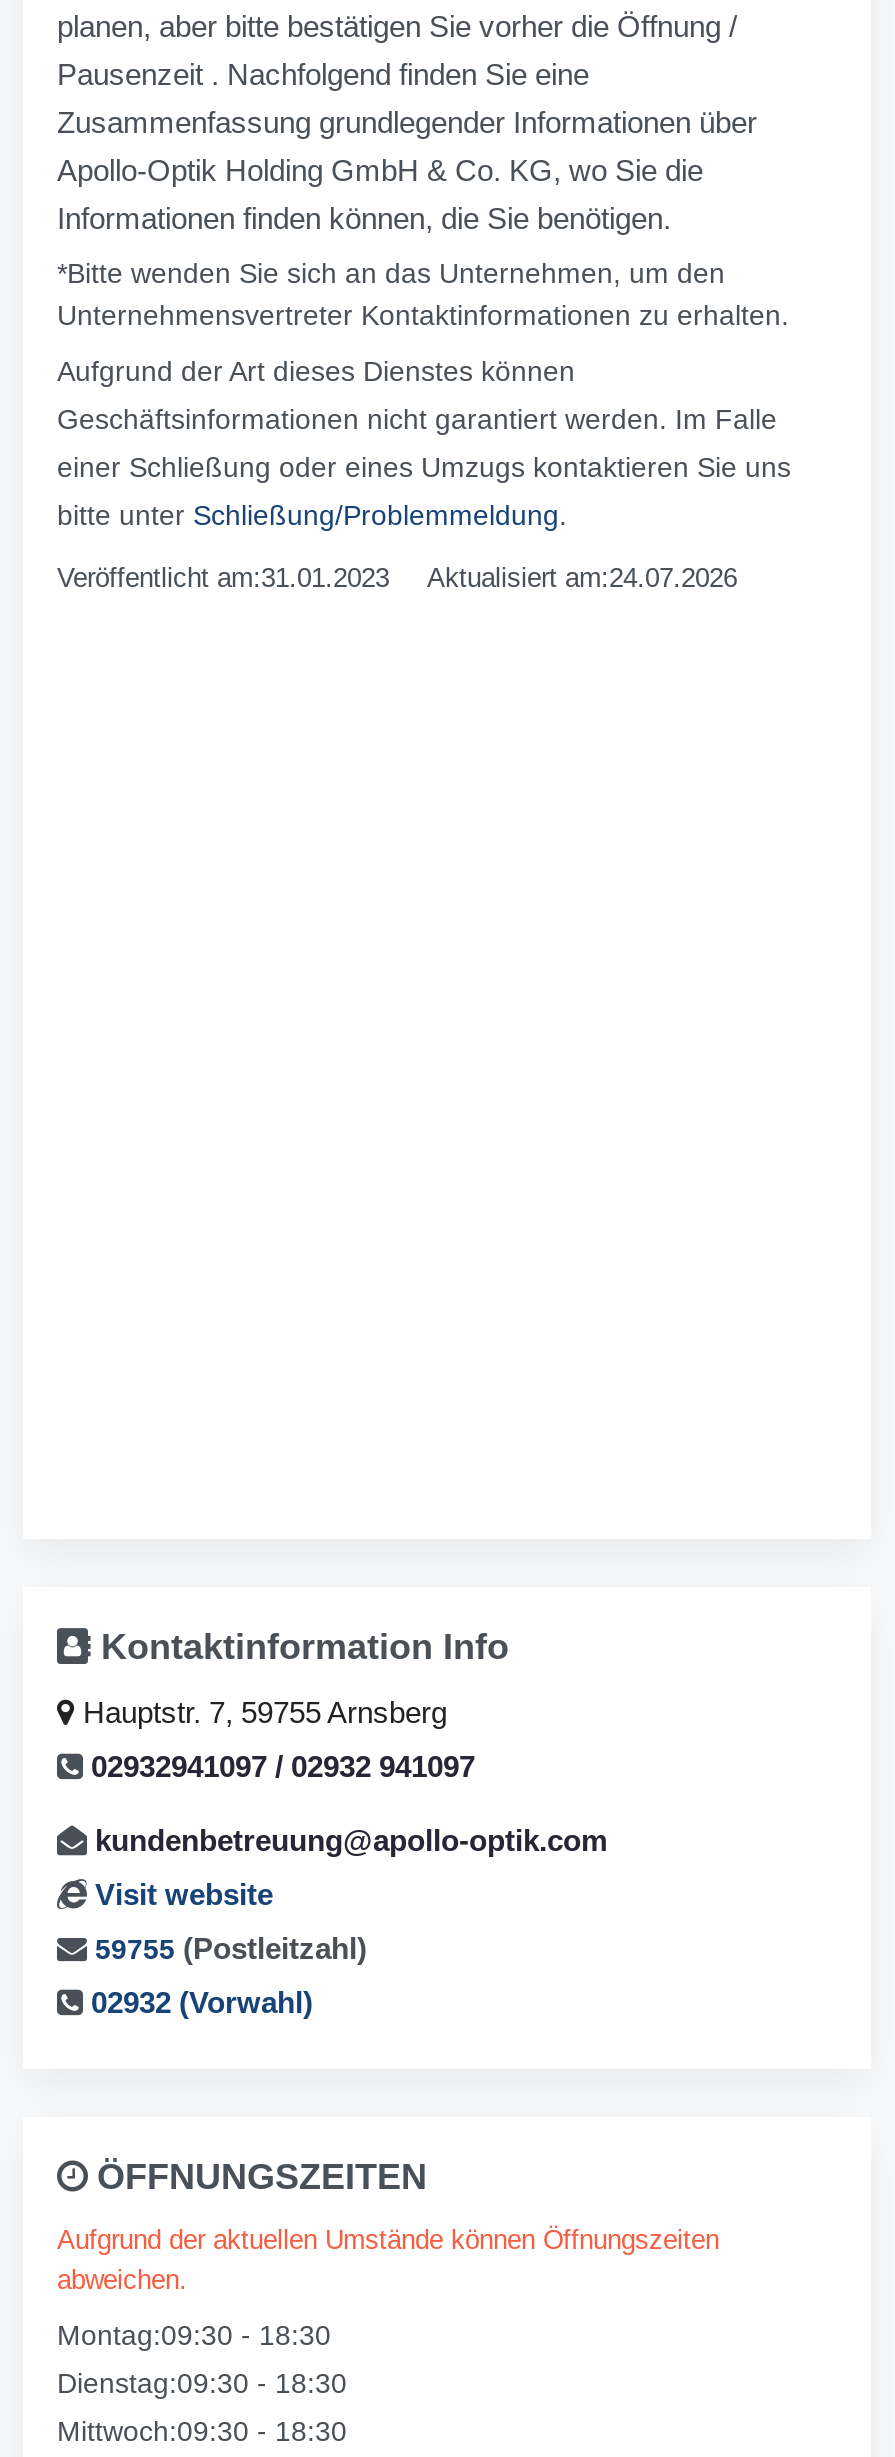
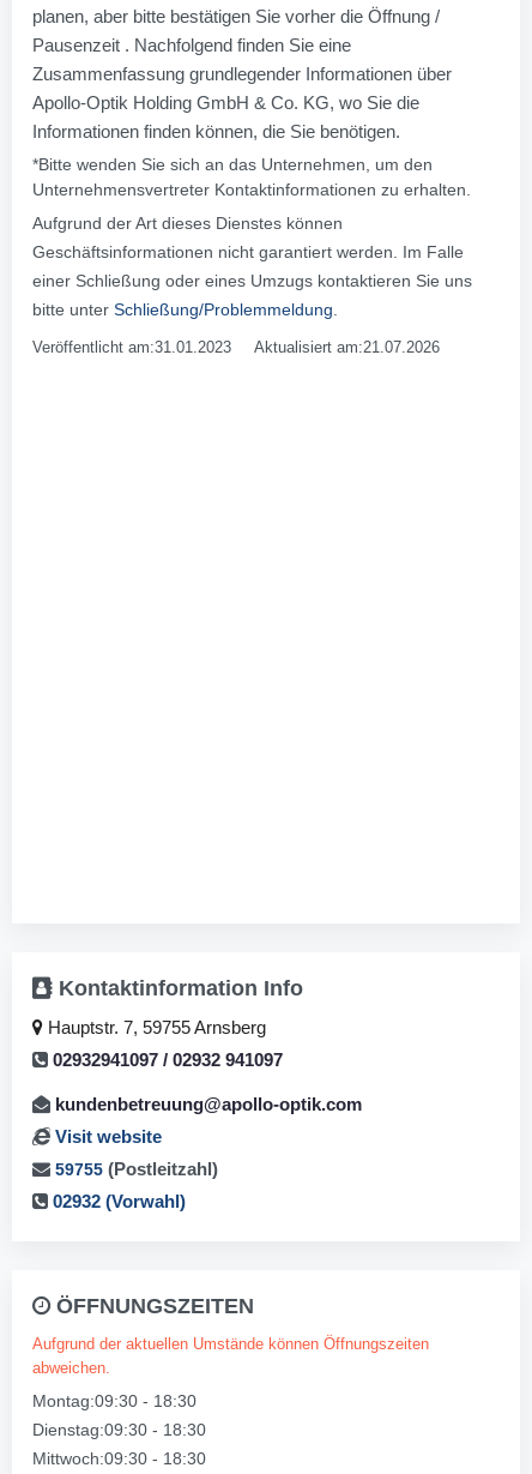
- Veröffentlicht am:31.01.2023 Aktualisiert am:24.07.2026
+ Veröffentlicht am:31.01.2023 Aktualisiert am:21.07.2026
